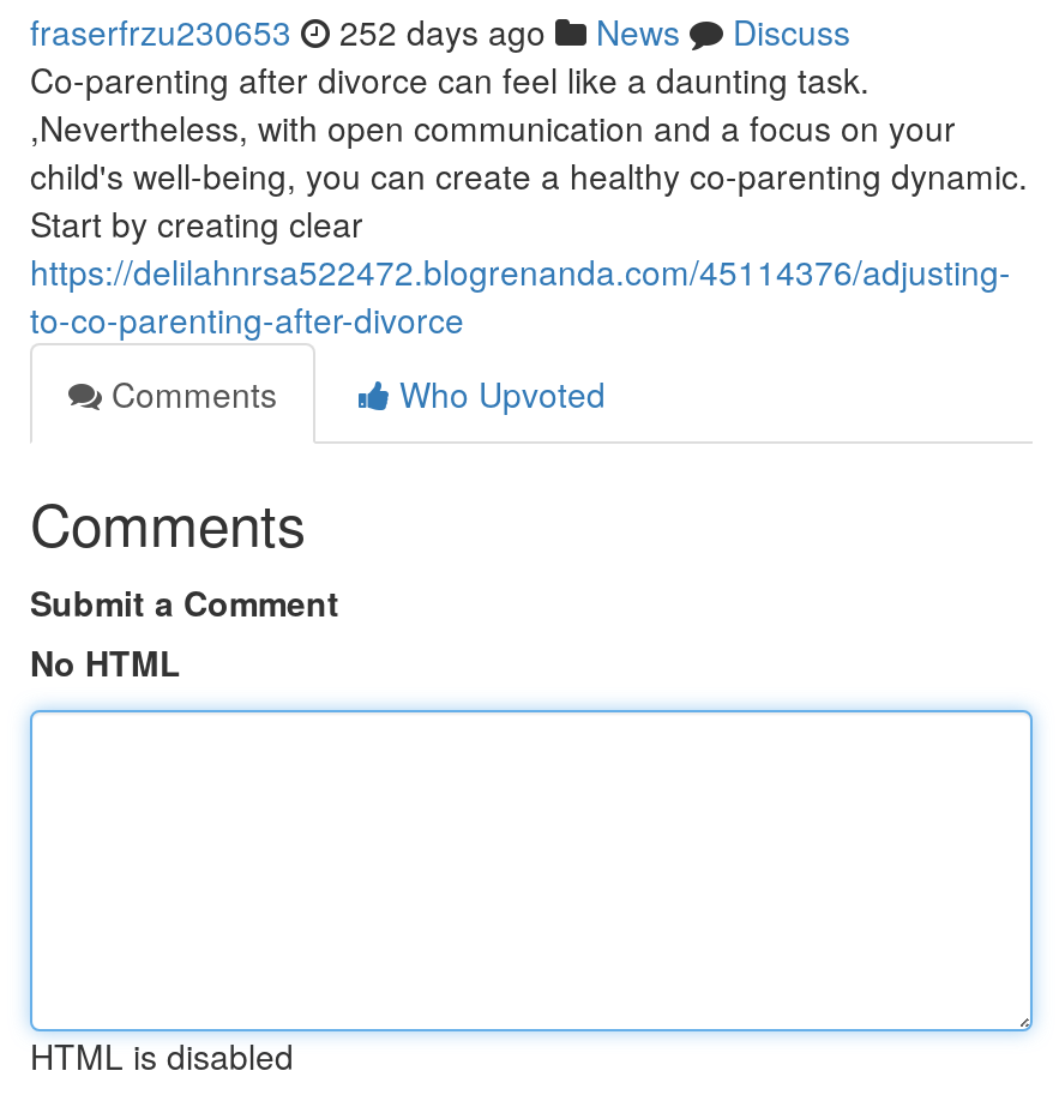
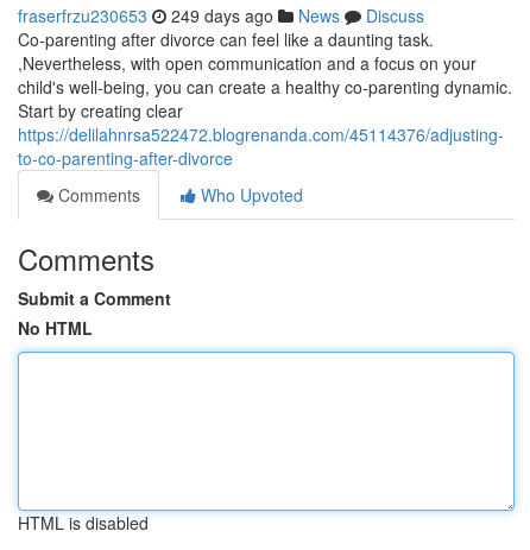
- fraserfrzu230653 252 days ago News Discuss
+ fraserfrzu230653 249 days ago News Discuss
